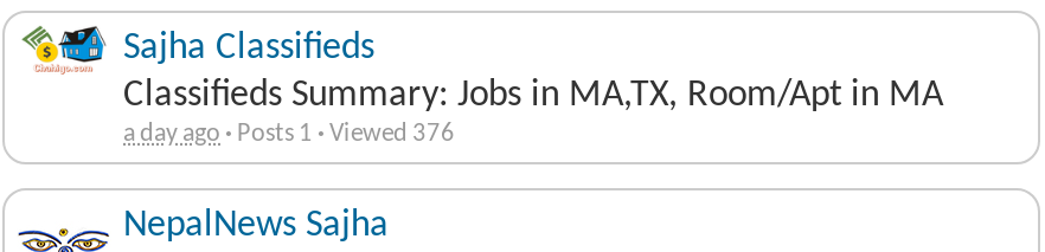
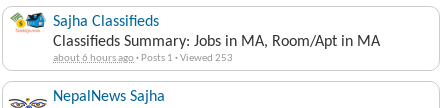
- Classifieds Summary: Jobs in MA,TX, Room/Apt in MA
- a day ago · Posts 1 · Viewed 376
+ Classifieds Summary: Jobs in MA, Room/Apt in MA
+ about 6 hours ago · Posts 1 · Viewed 253
